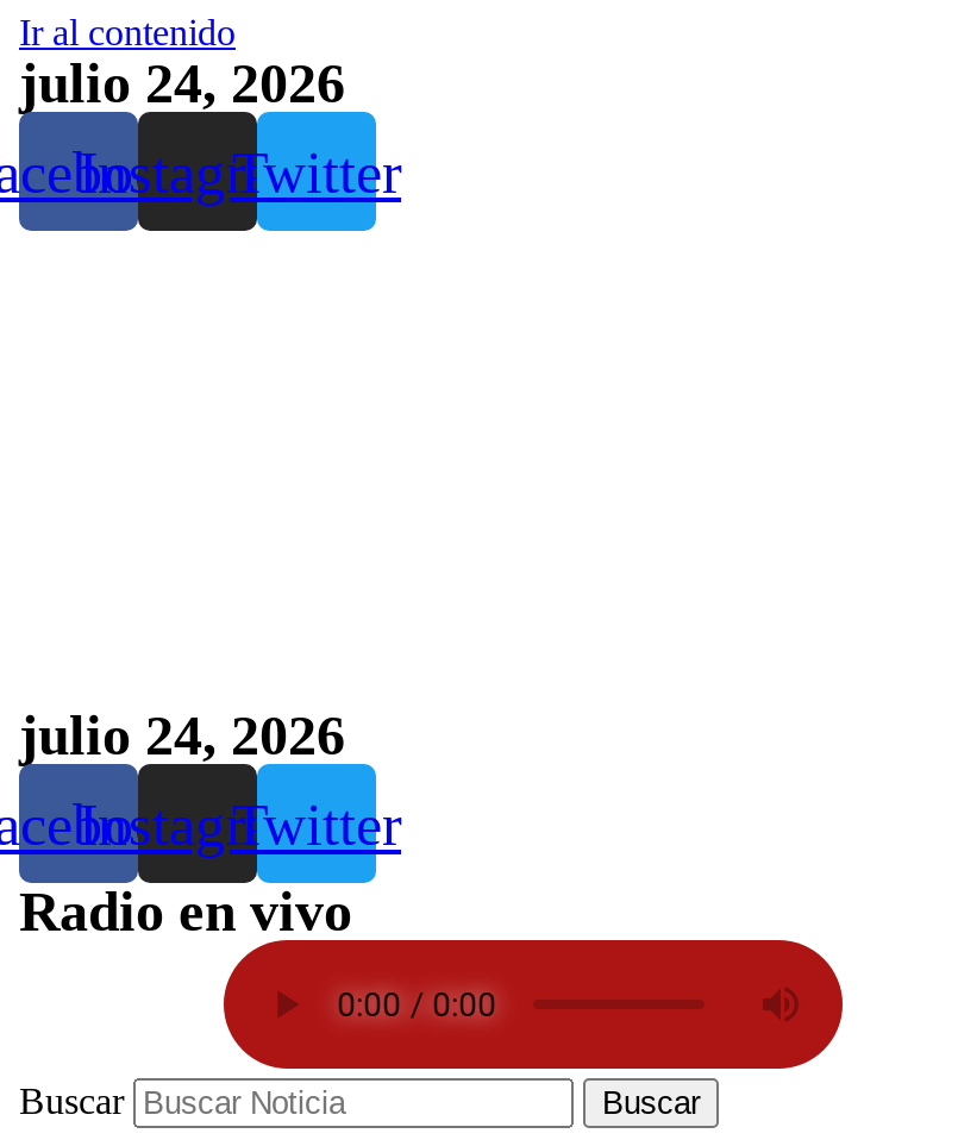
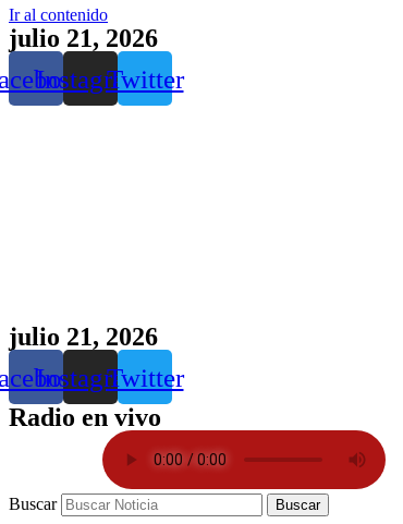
- julio 24, 2026
+ julio 21, 2026

- julio 24, 2026
+ julio 21, 2026
